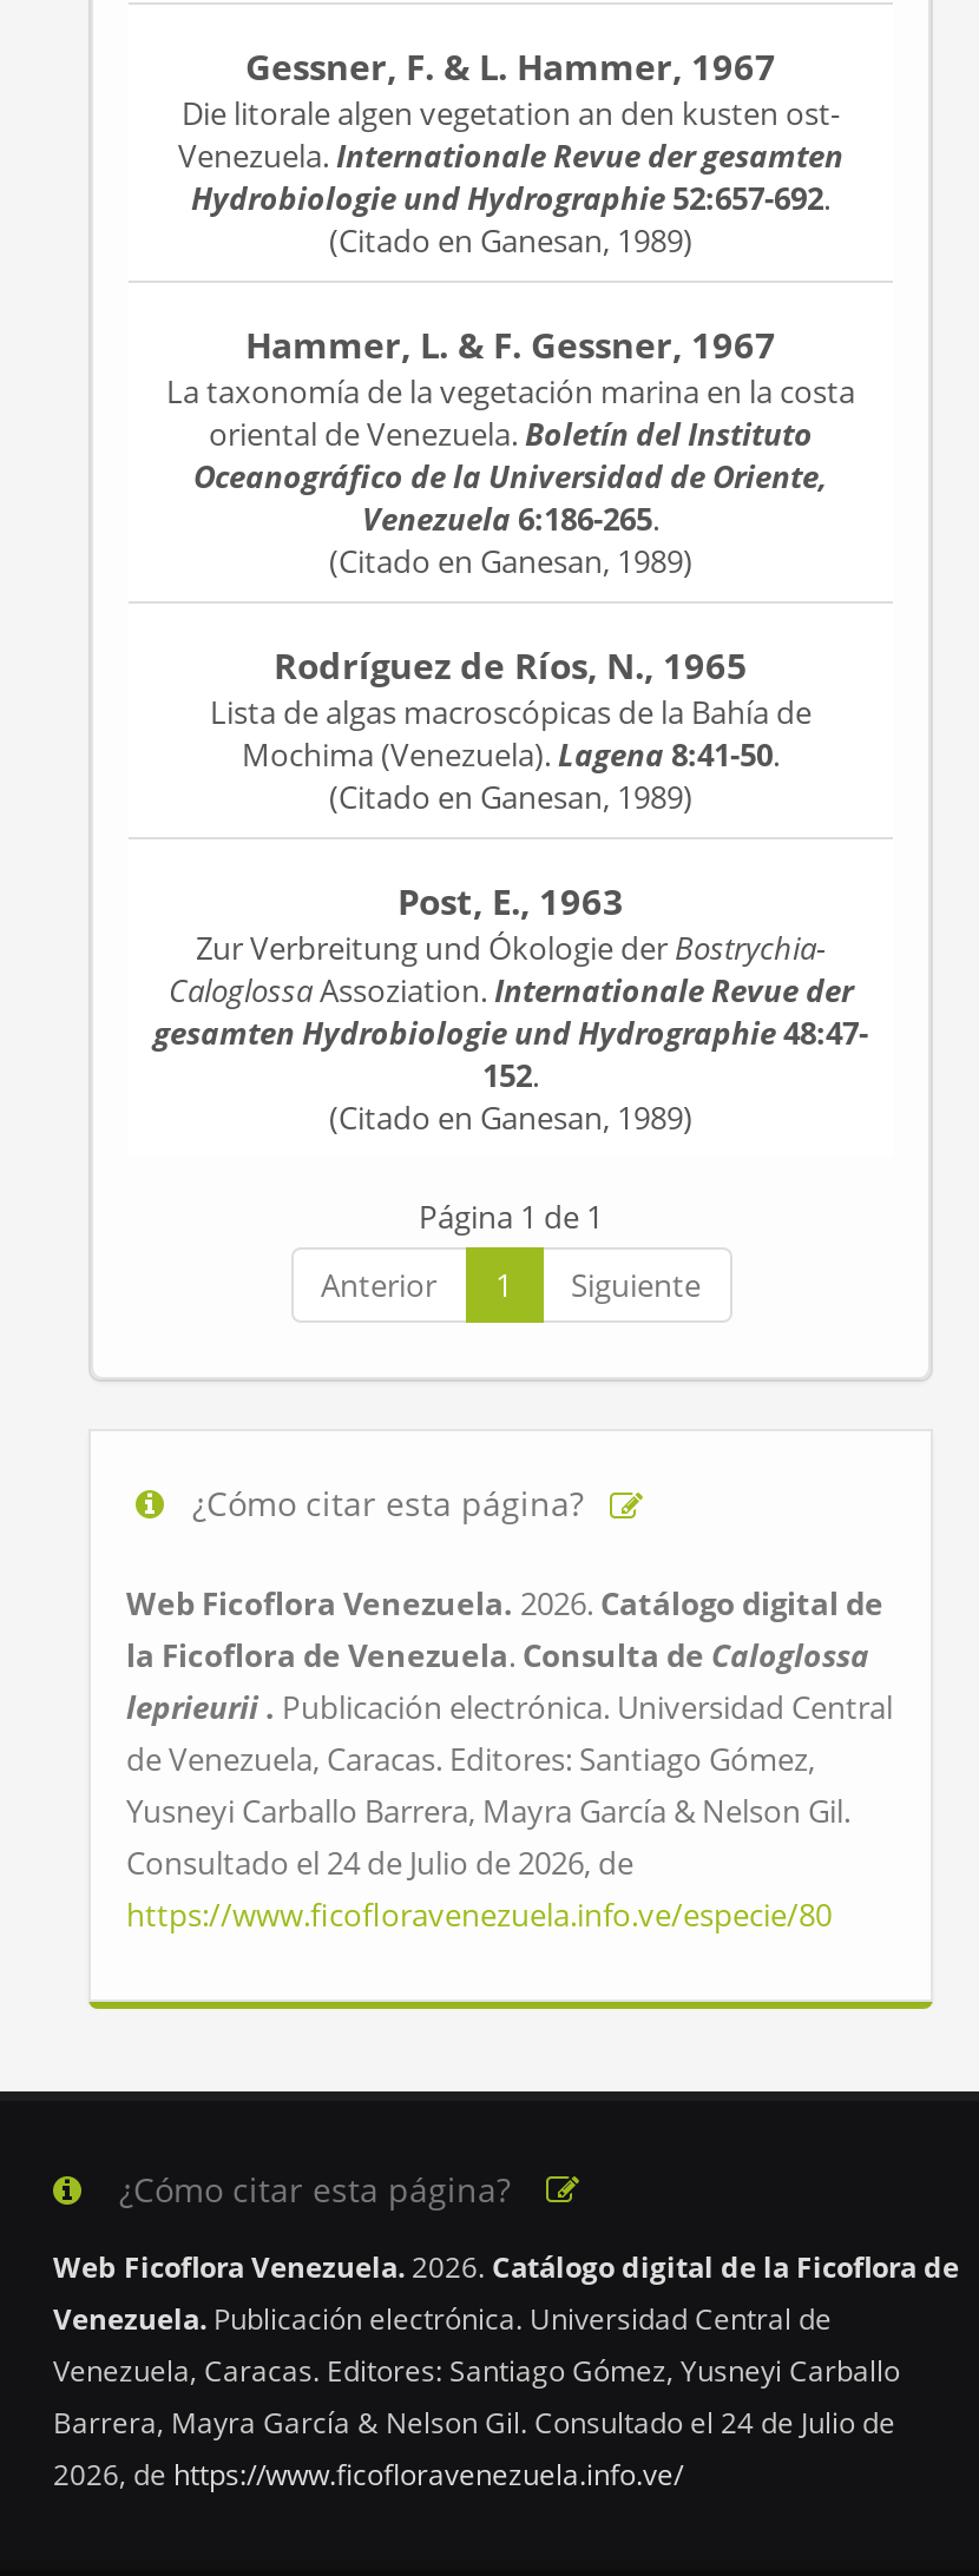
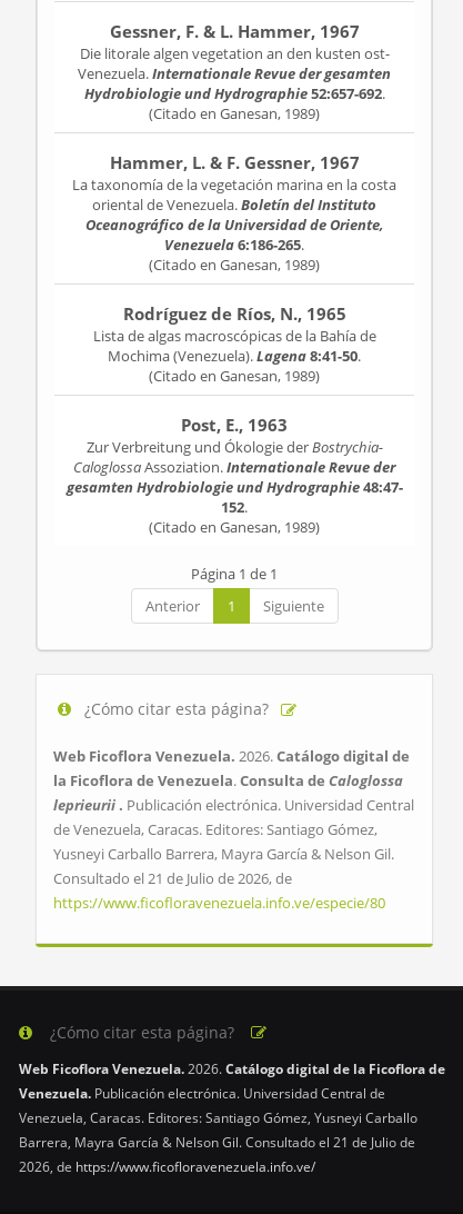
- Consultado el 24 de Julio de 2026, de
+ Consultado el 21 de Julio de 2026, de

- Barrera, Mayra García & Nelson Gil. Consultado el 24 de Julio de
+ Barrera, Mayra García & Nelson Gil. Consultado el 21 de Julio de
